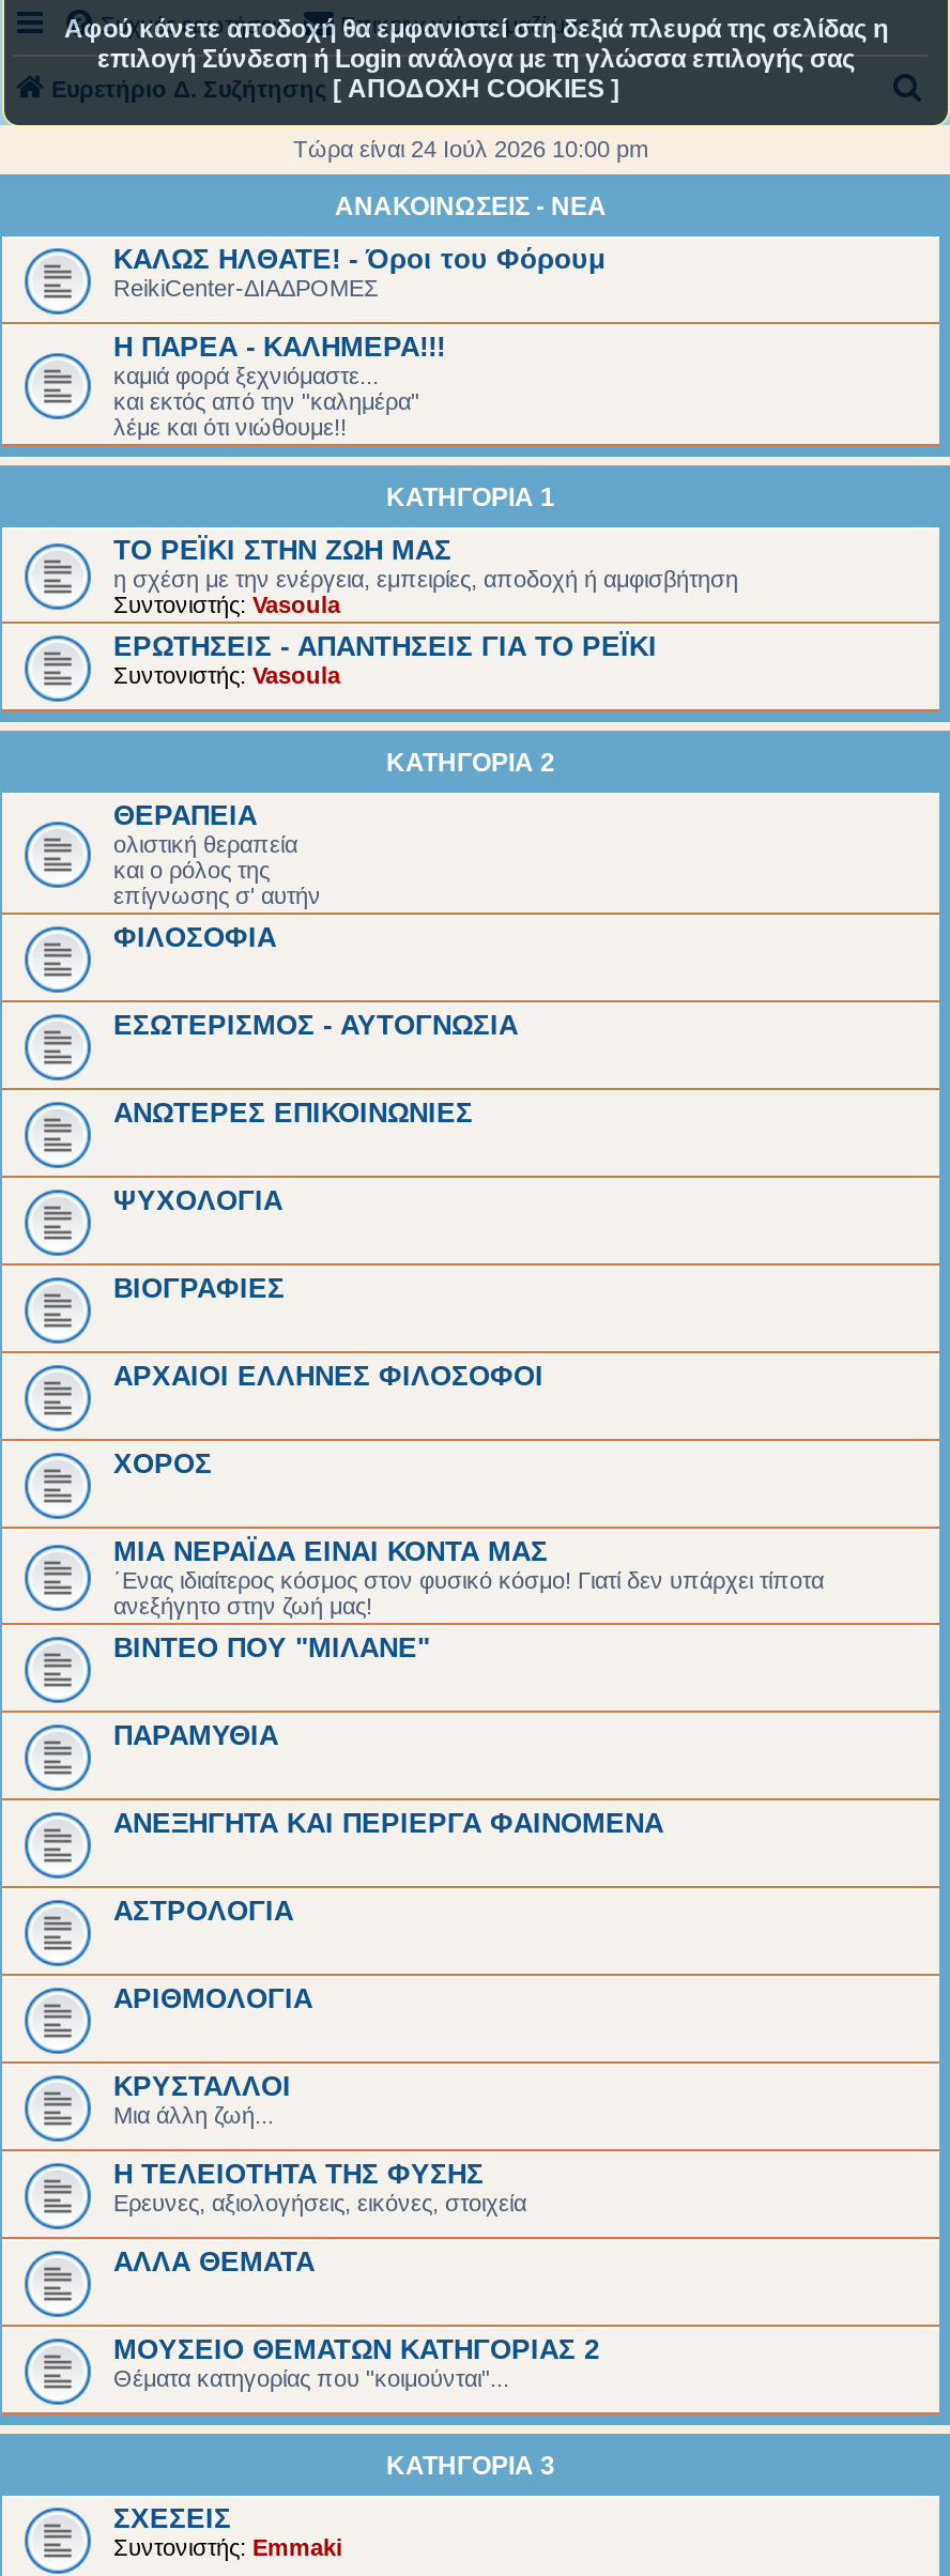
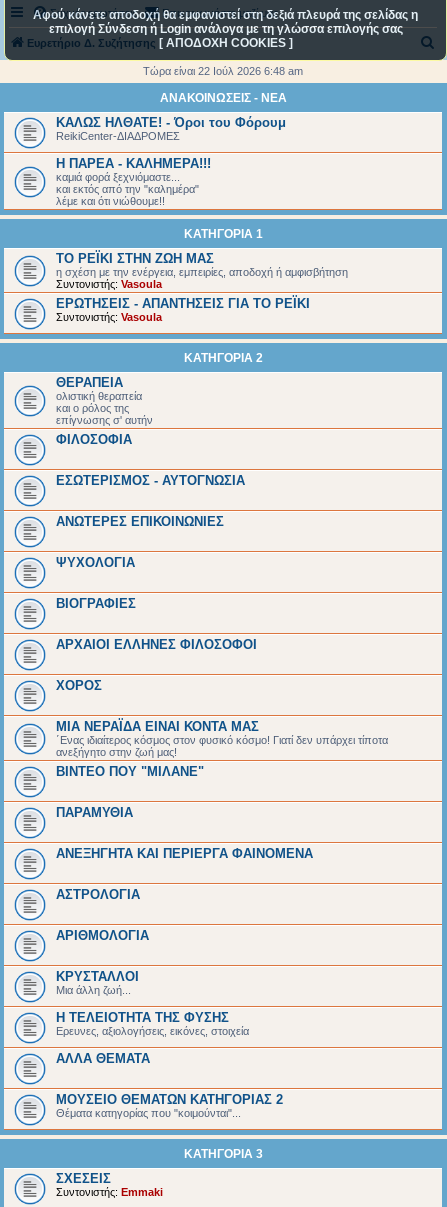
- Τώρα είναι 24 Ιούλ 2026 10:00 pm
+ Τώρα είναι 22 Ιούλ 2026 6:48 am
